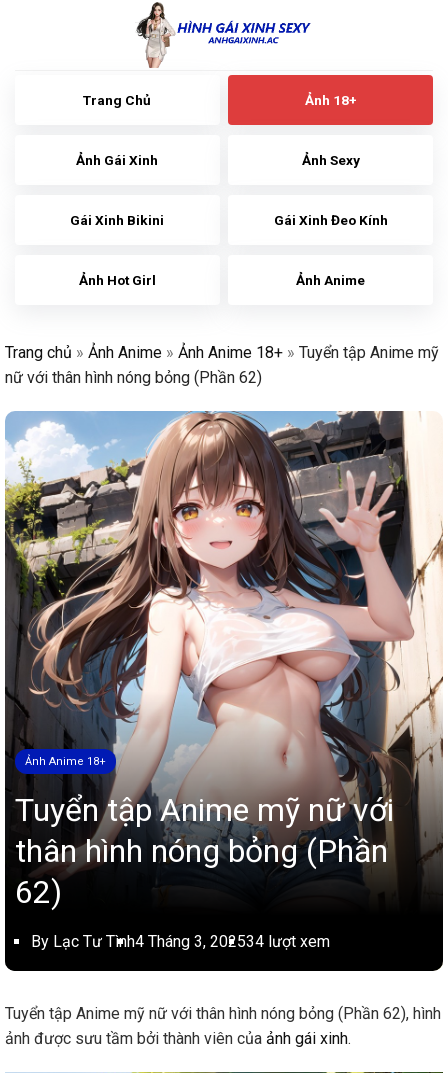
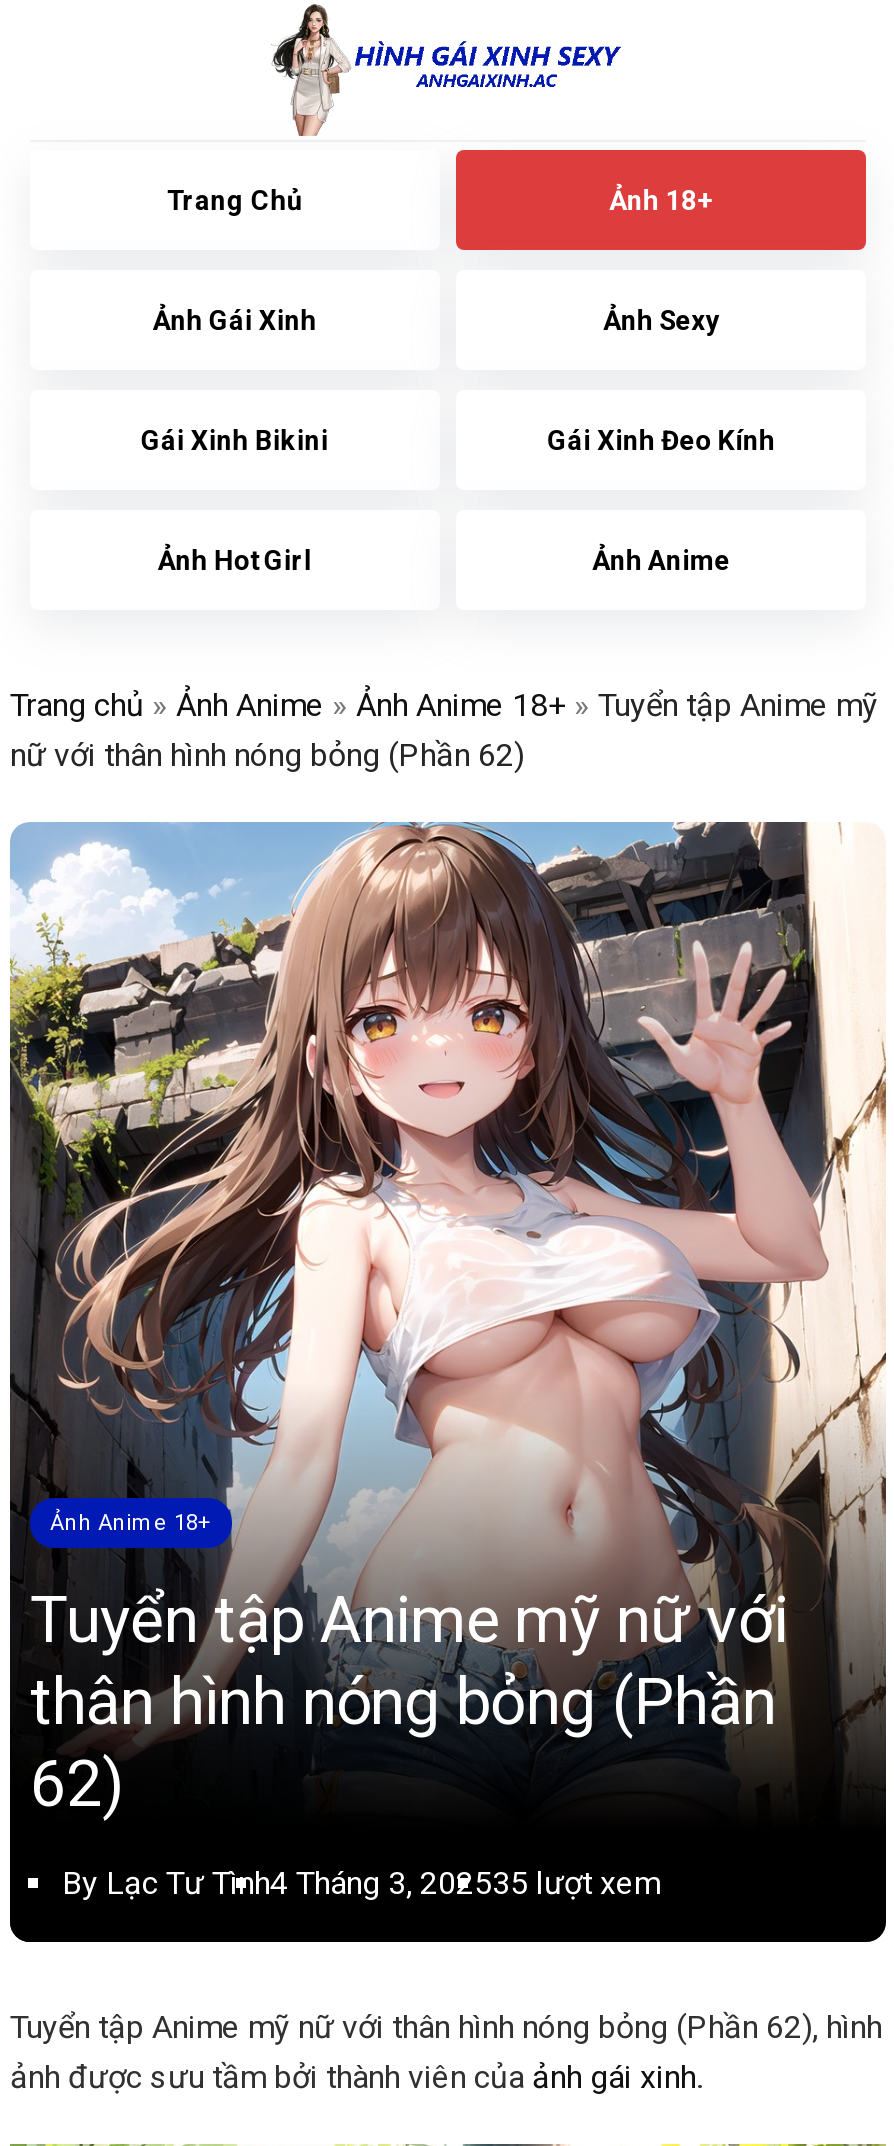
- By Lạc Tư Tình4 Tháng 3, 202534 lượt xem
+ By Lạc Tư Tình4 Tháng 3, 202535 lượt xem
